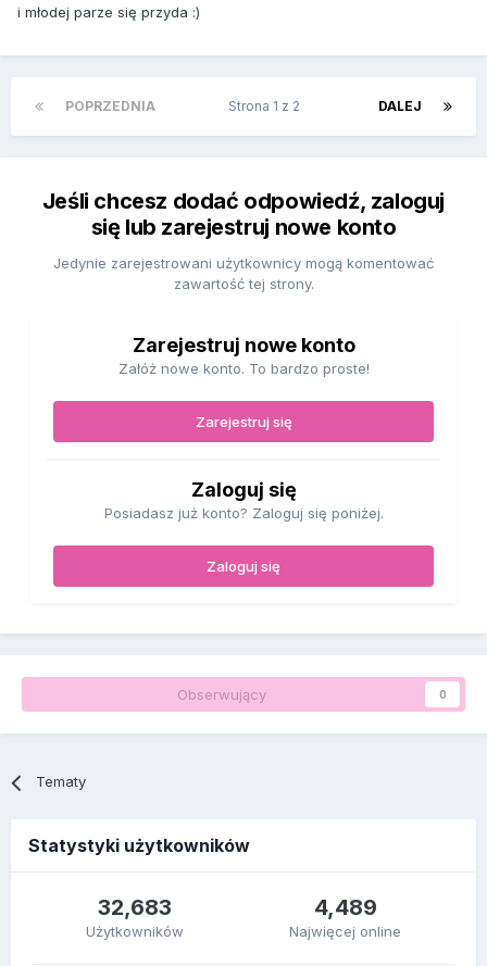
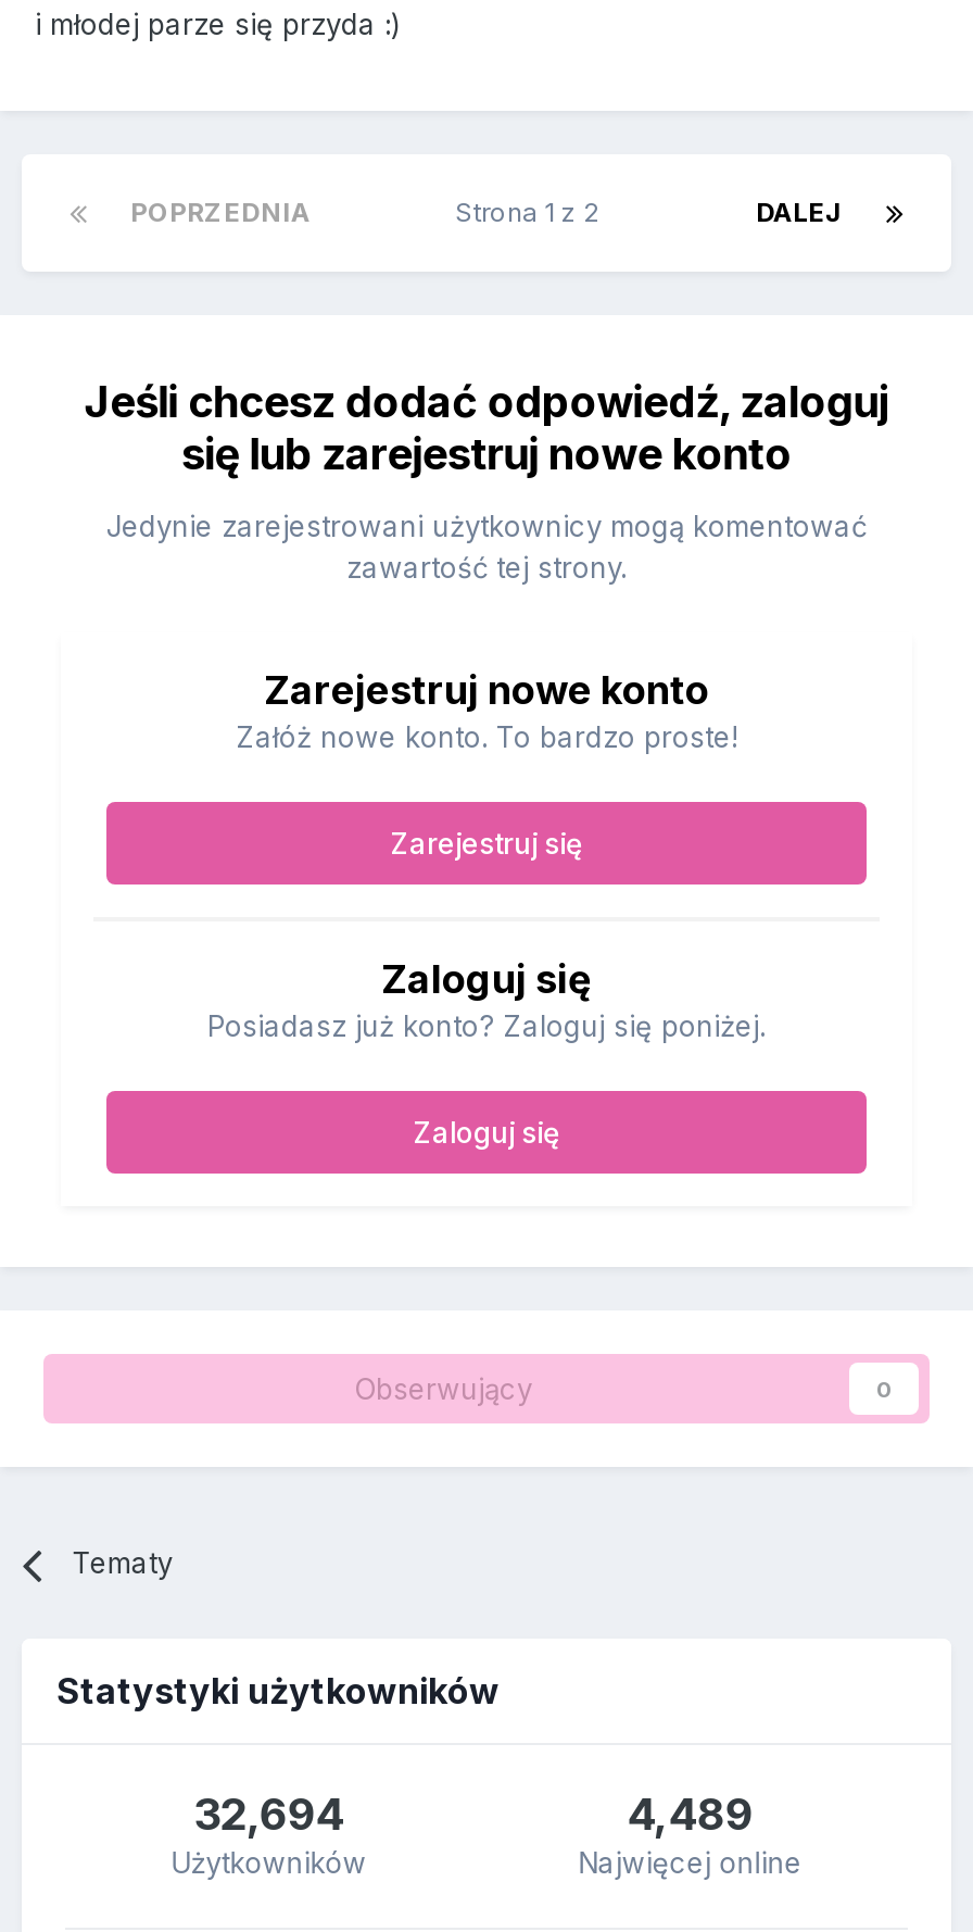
- 32,683
+ 32,694
